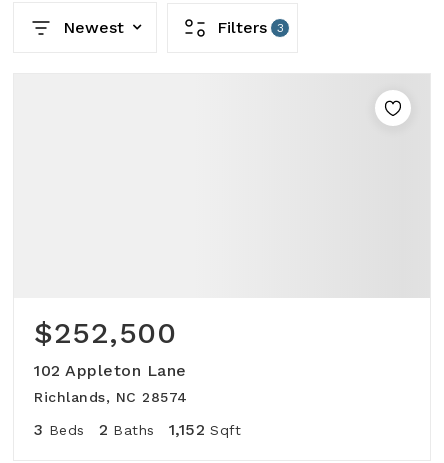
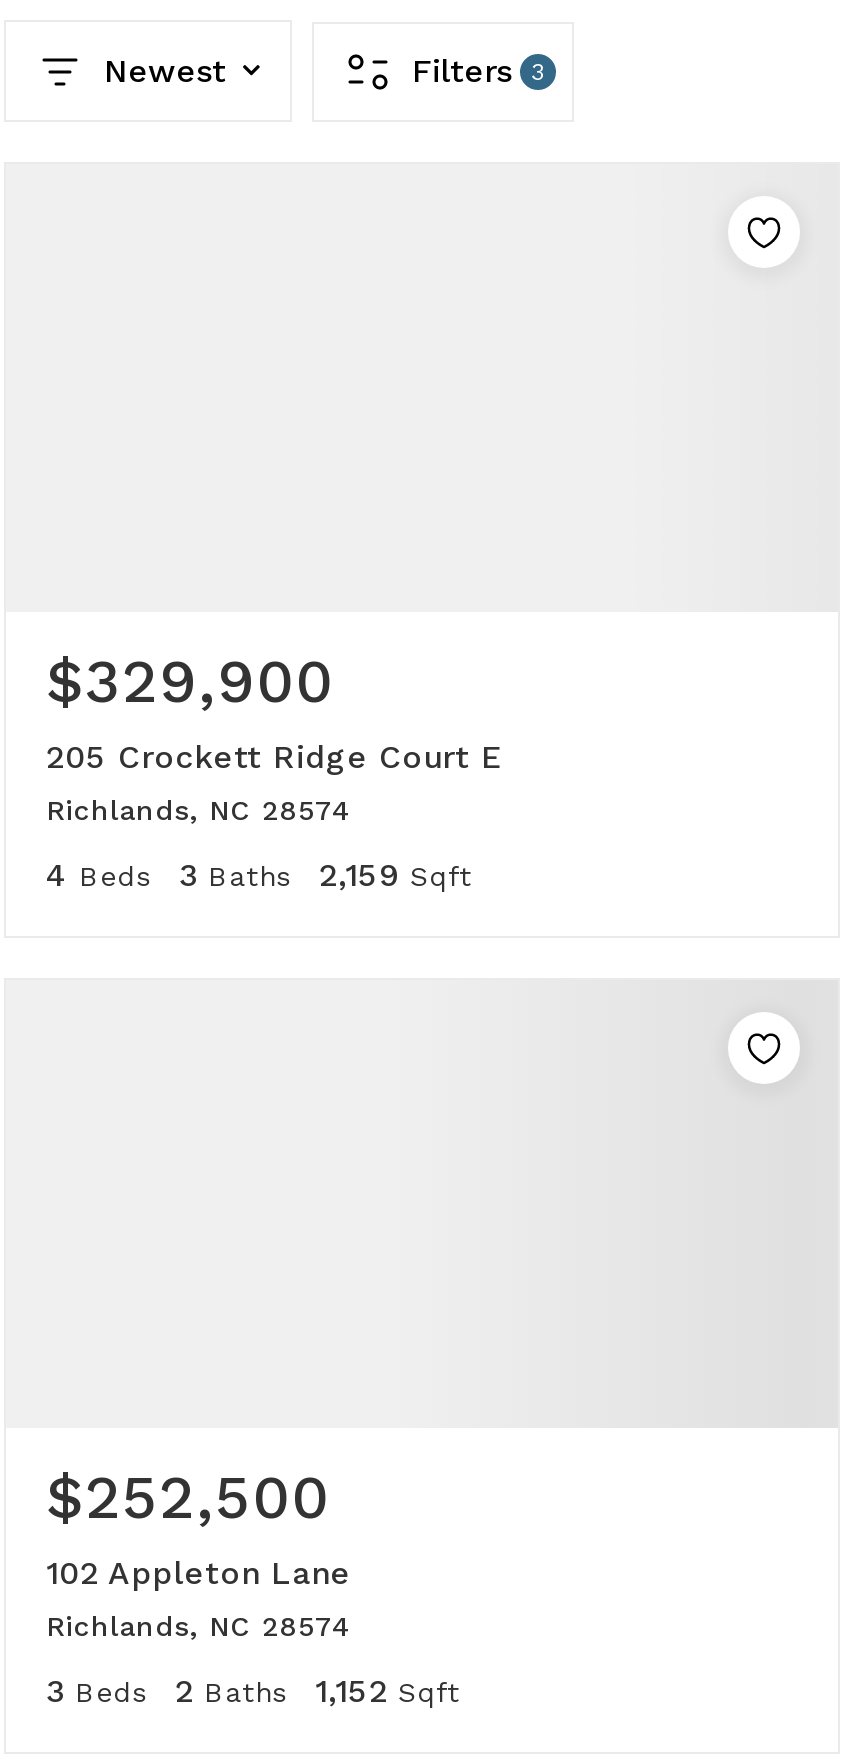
+ $329,900
+ 205 Crockett Ridge Court E
+ Richlands, NC 28574
+ 4 Beds
+ 3 Baths
+ 2,159 Sqft
